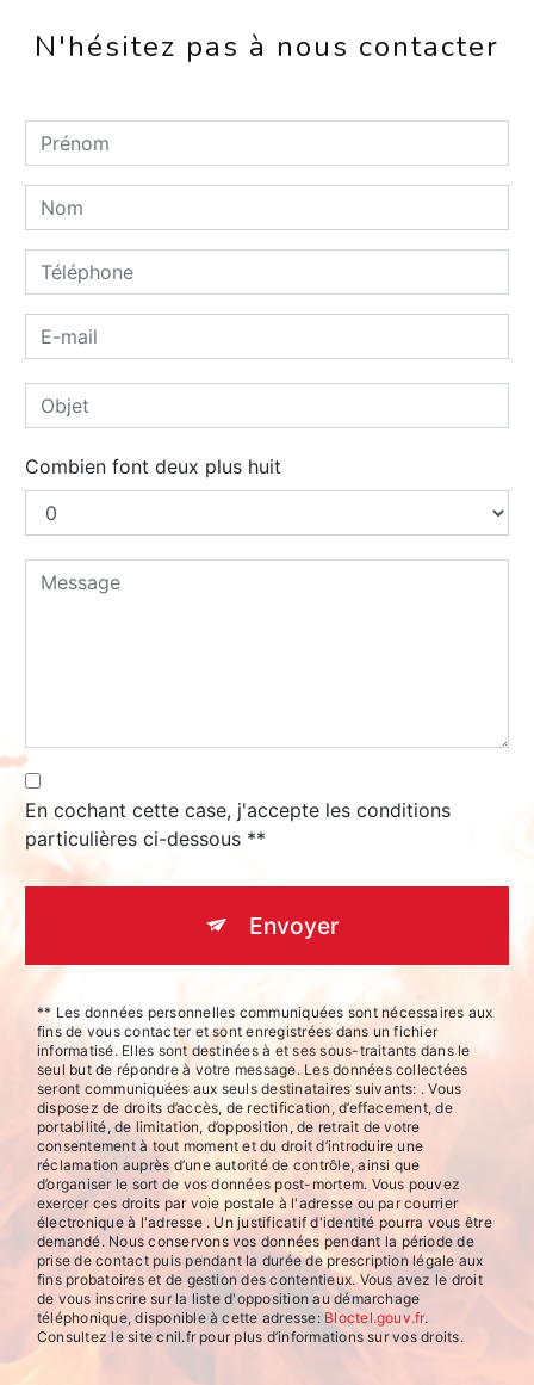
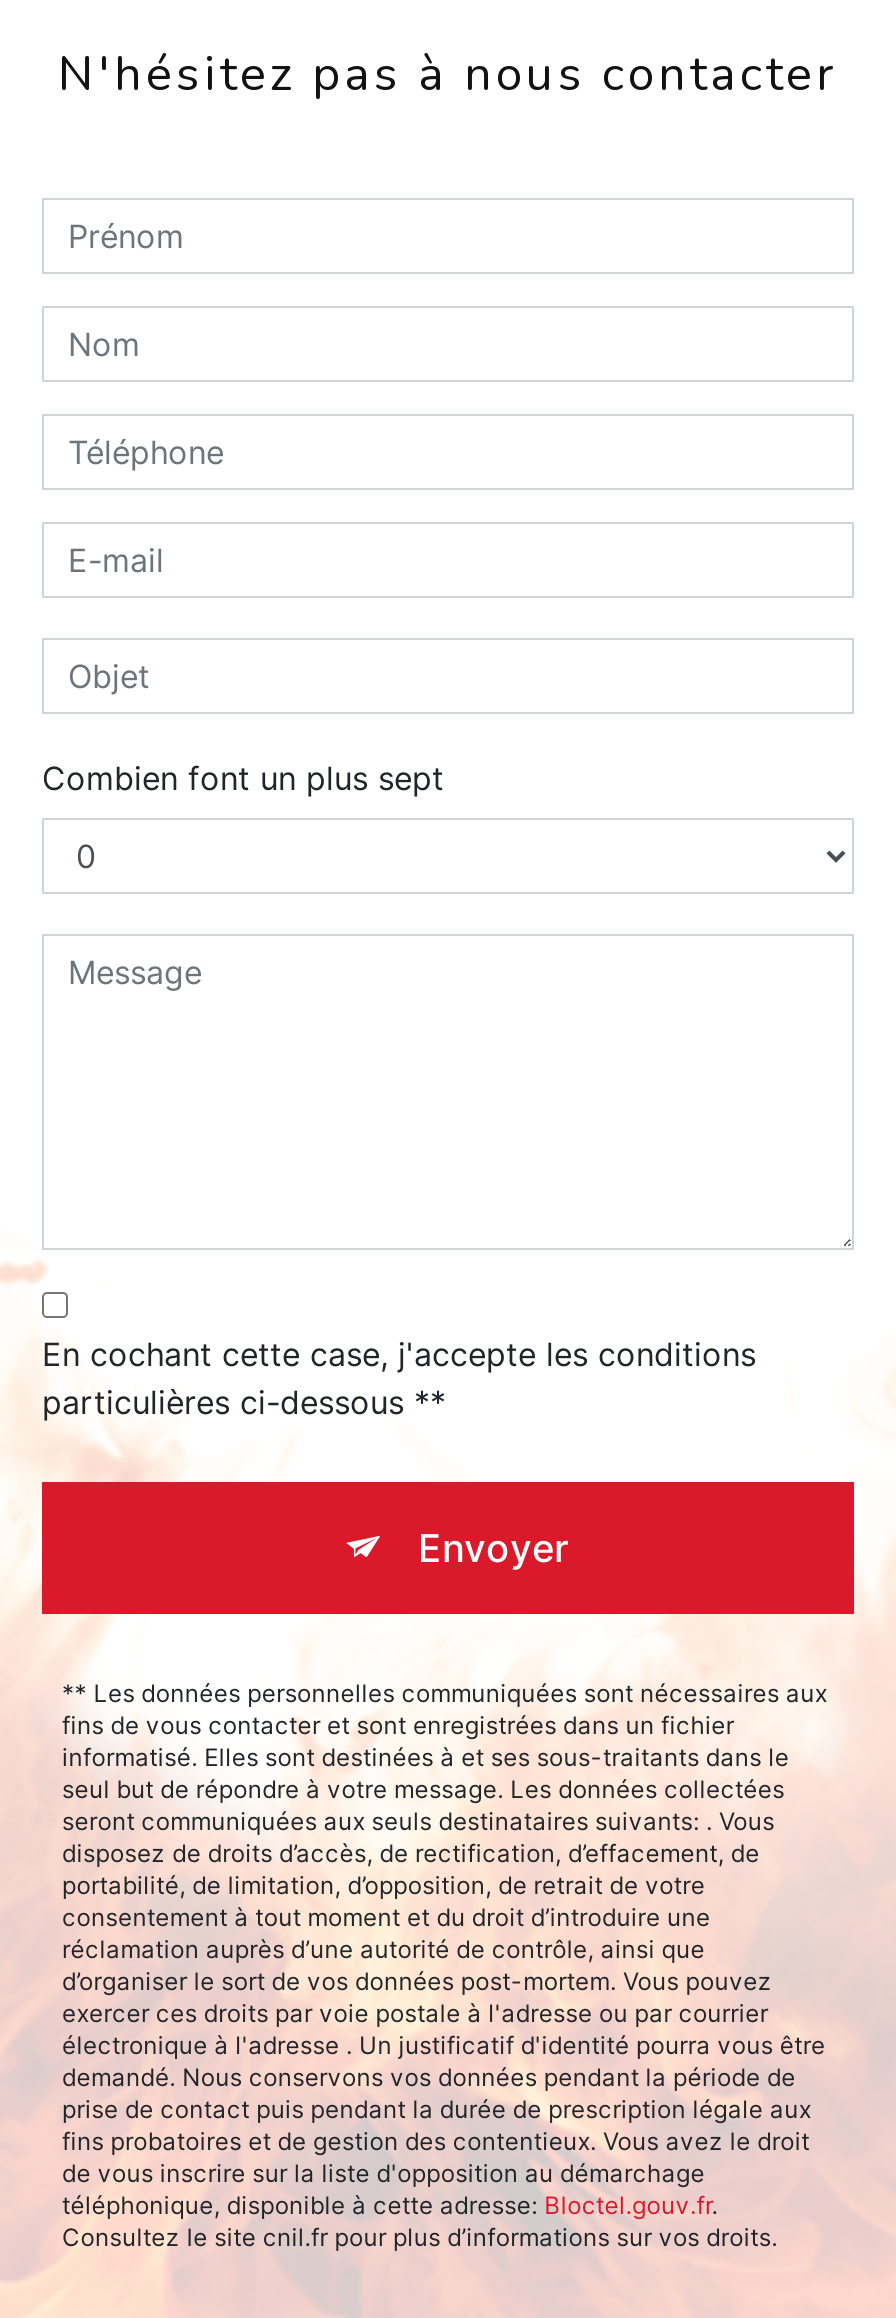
- Combien font deux plus huit
+ Combien font un plus sept
